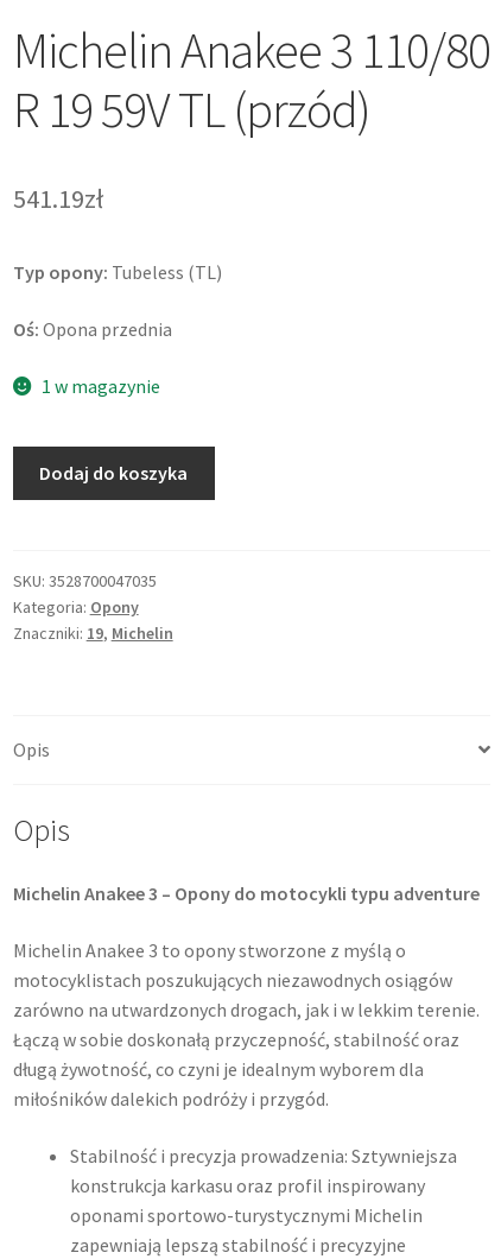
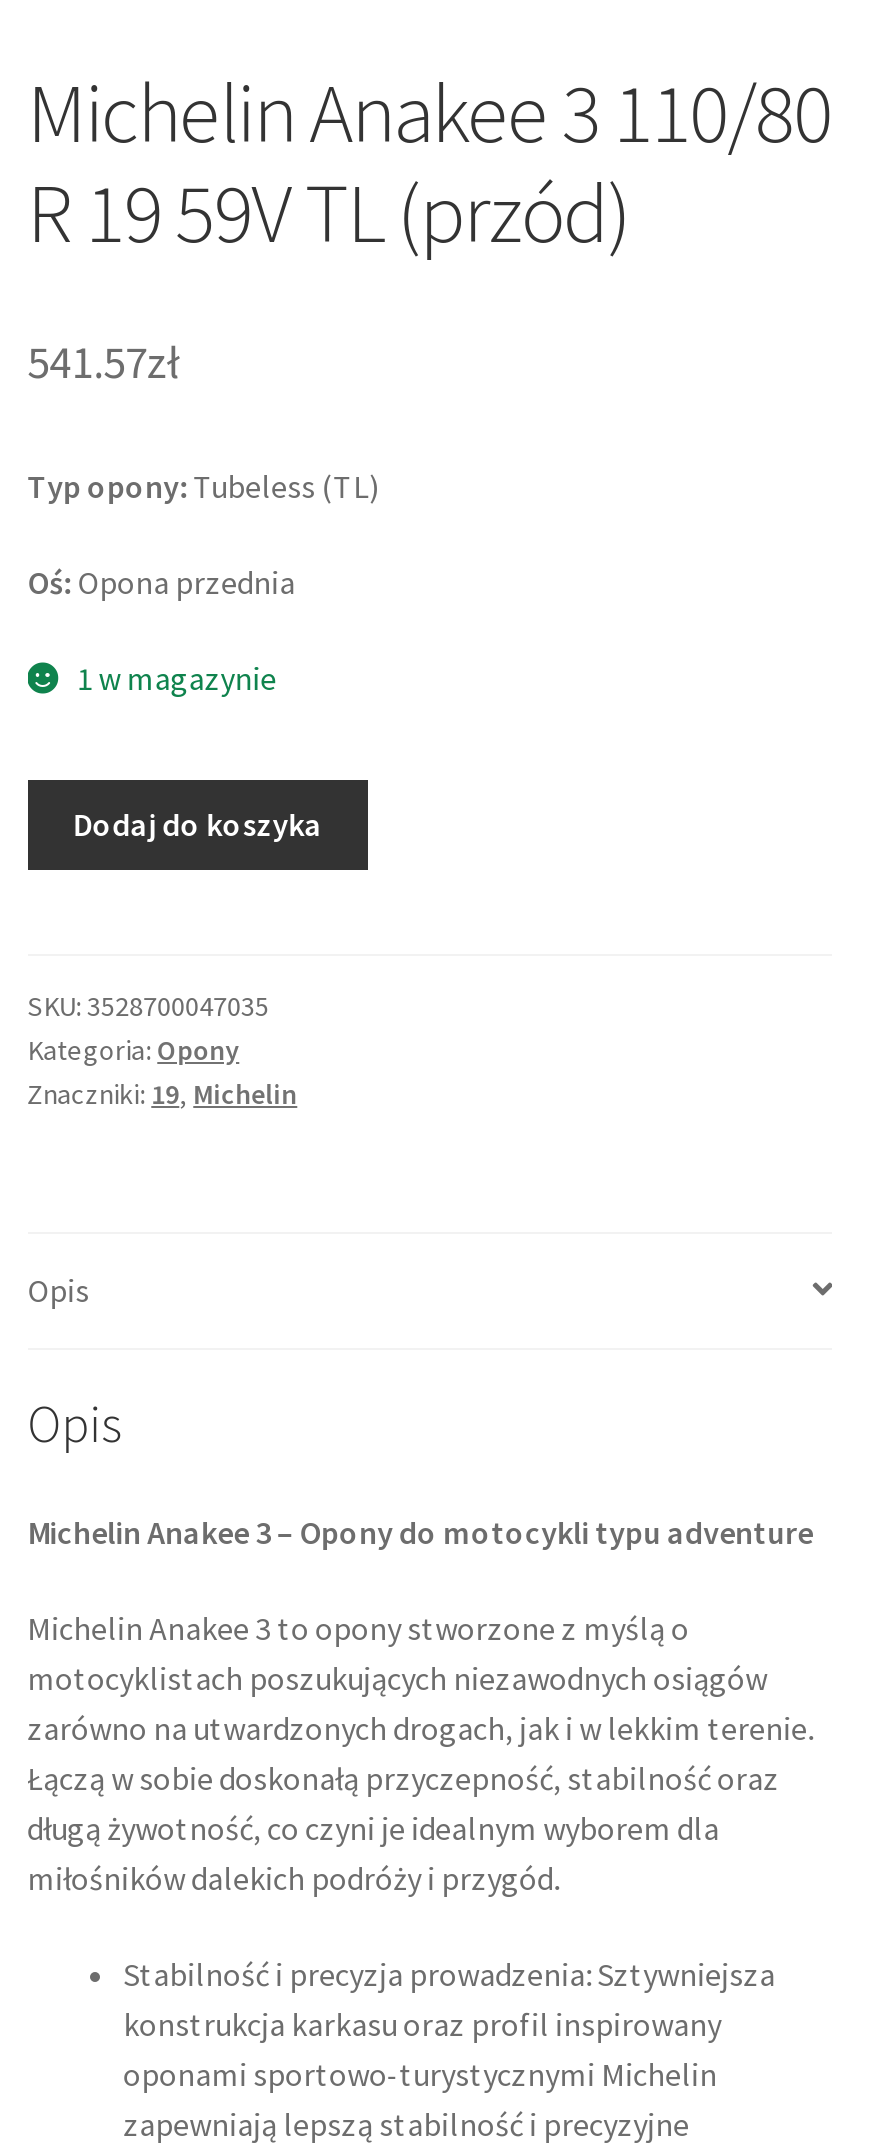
- 541.19zł
+ 541.57zł
